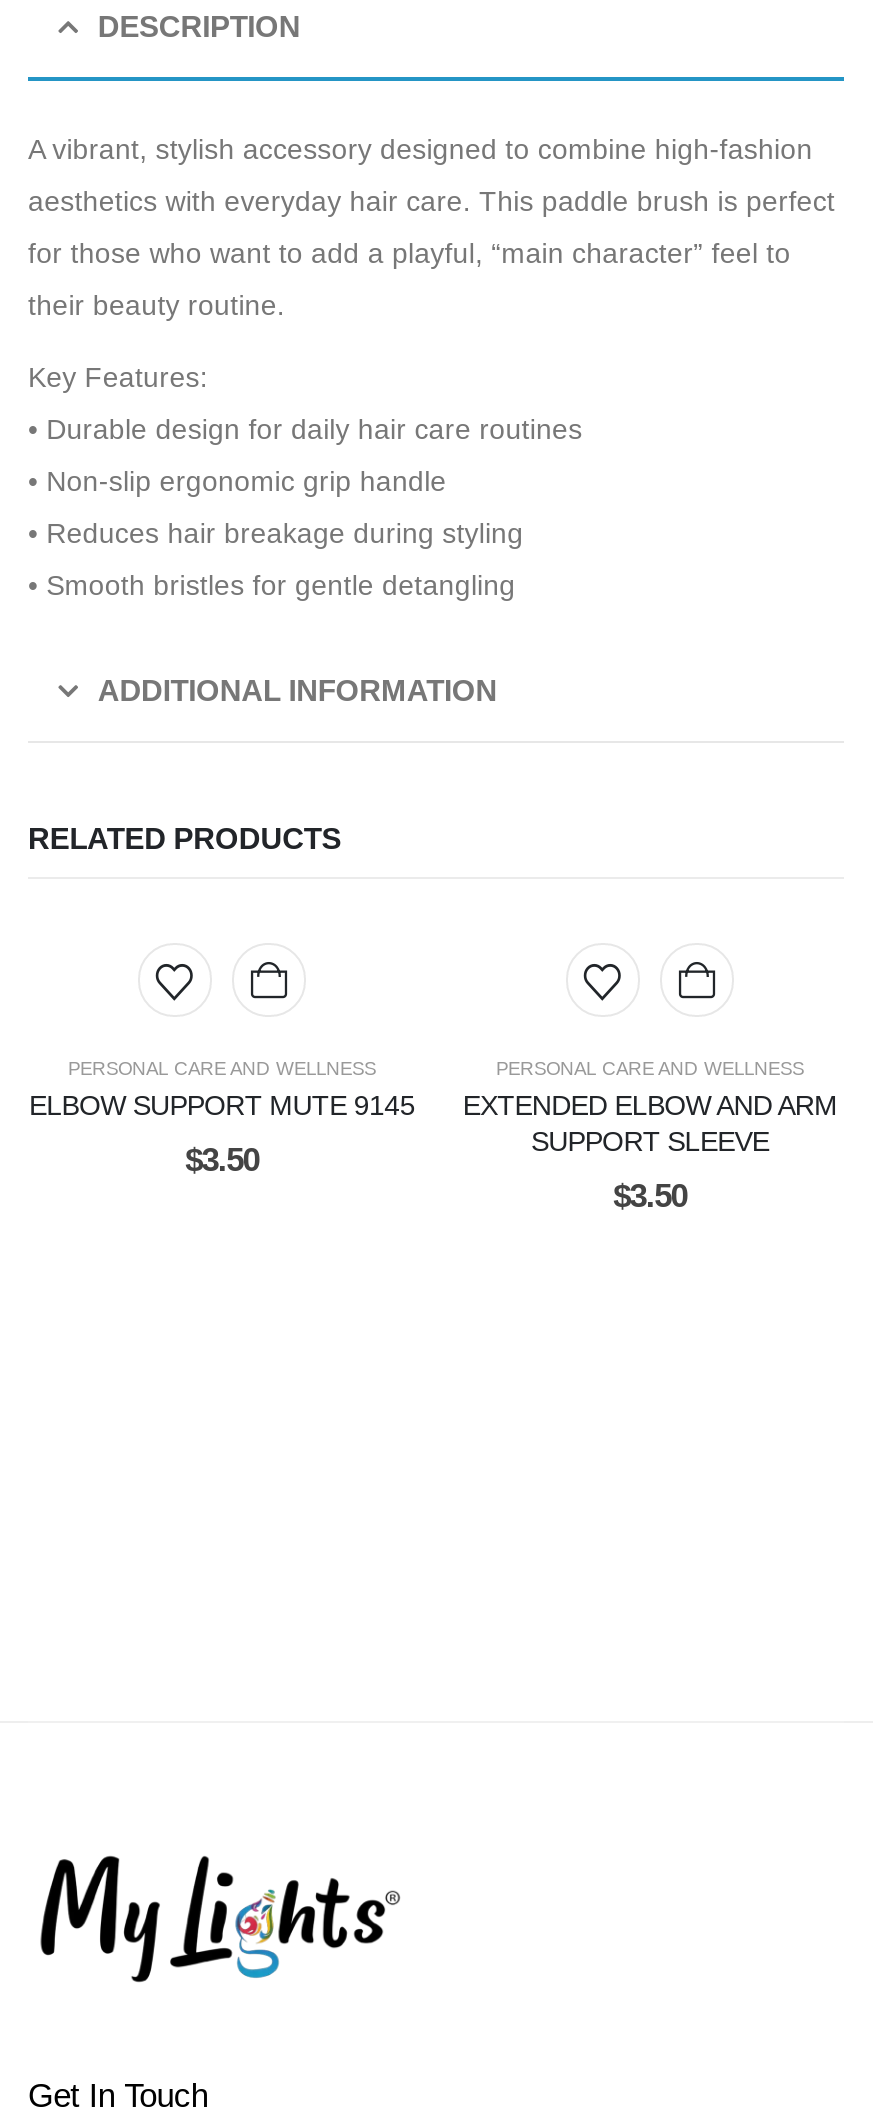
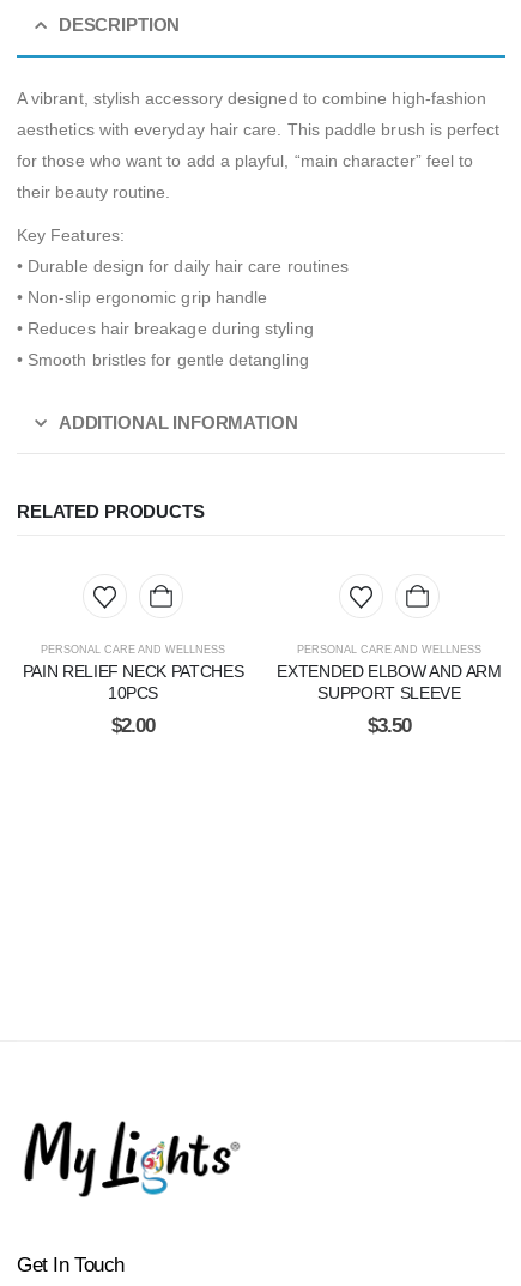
- ELBOW SUPPORT MUTE 9145
+ PAIN RELIEF NECK PATCHES
+ 10PCS

- $3.50
+ $2.00
